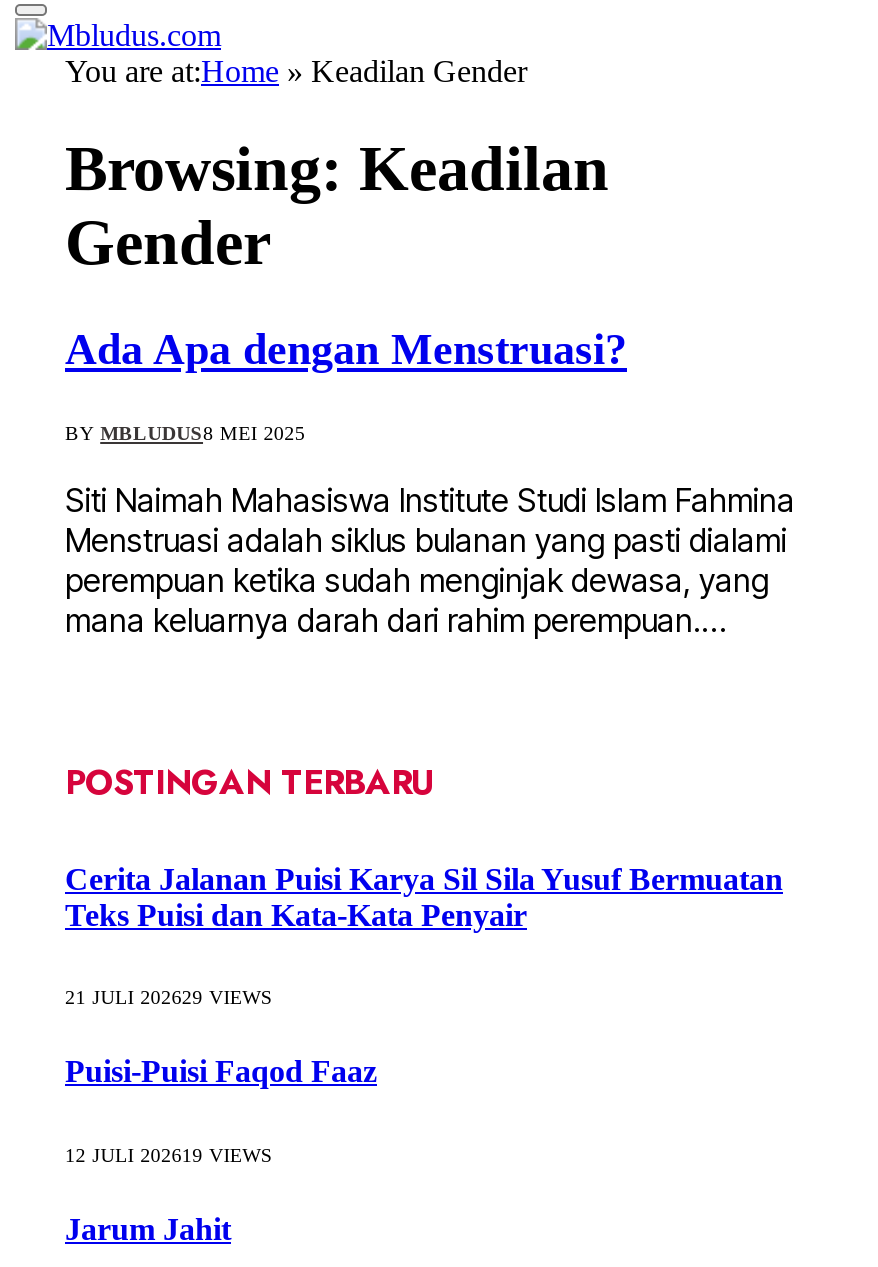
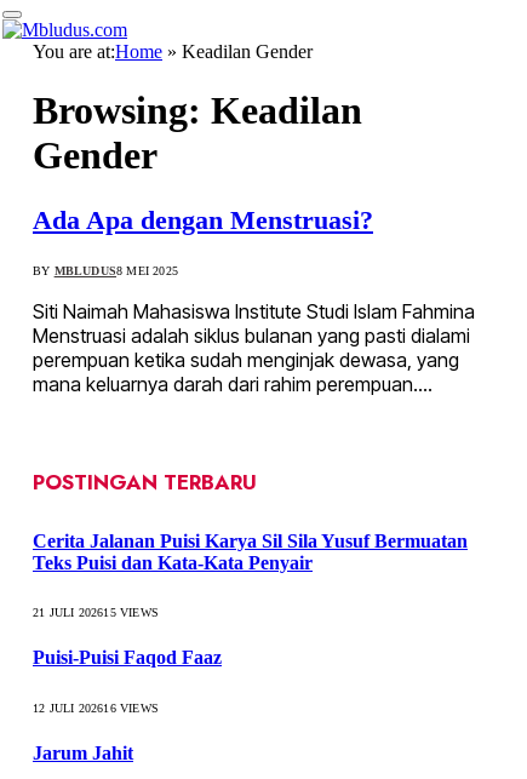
- 21 JULI 202629 VIEWS
+ 21 JULI 202615 VIEWS

- 12 JULI 202619 VIEWS
+ 12 JULI 202616 VIEWS
